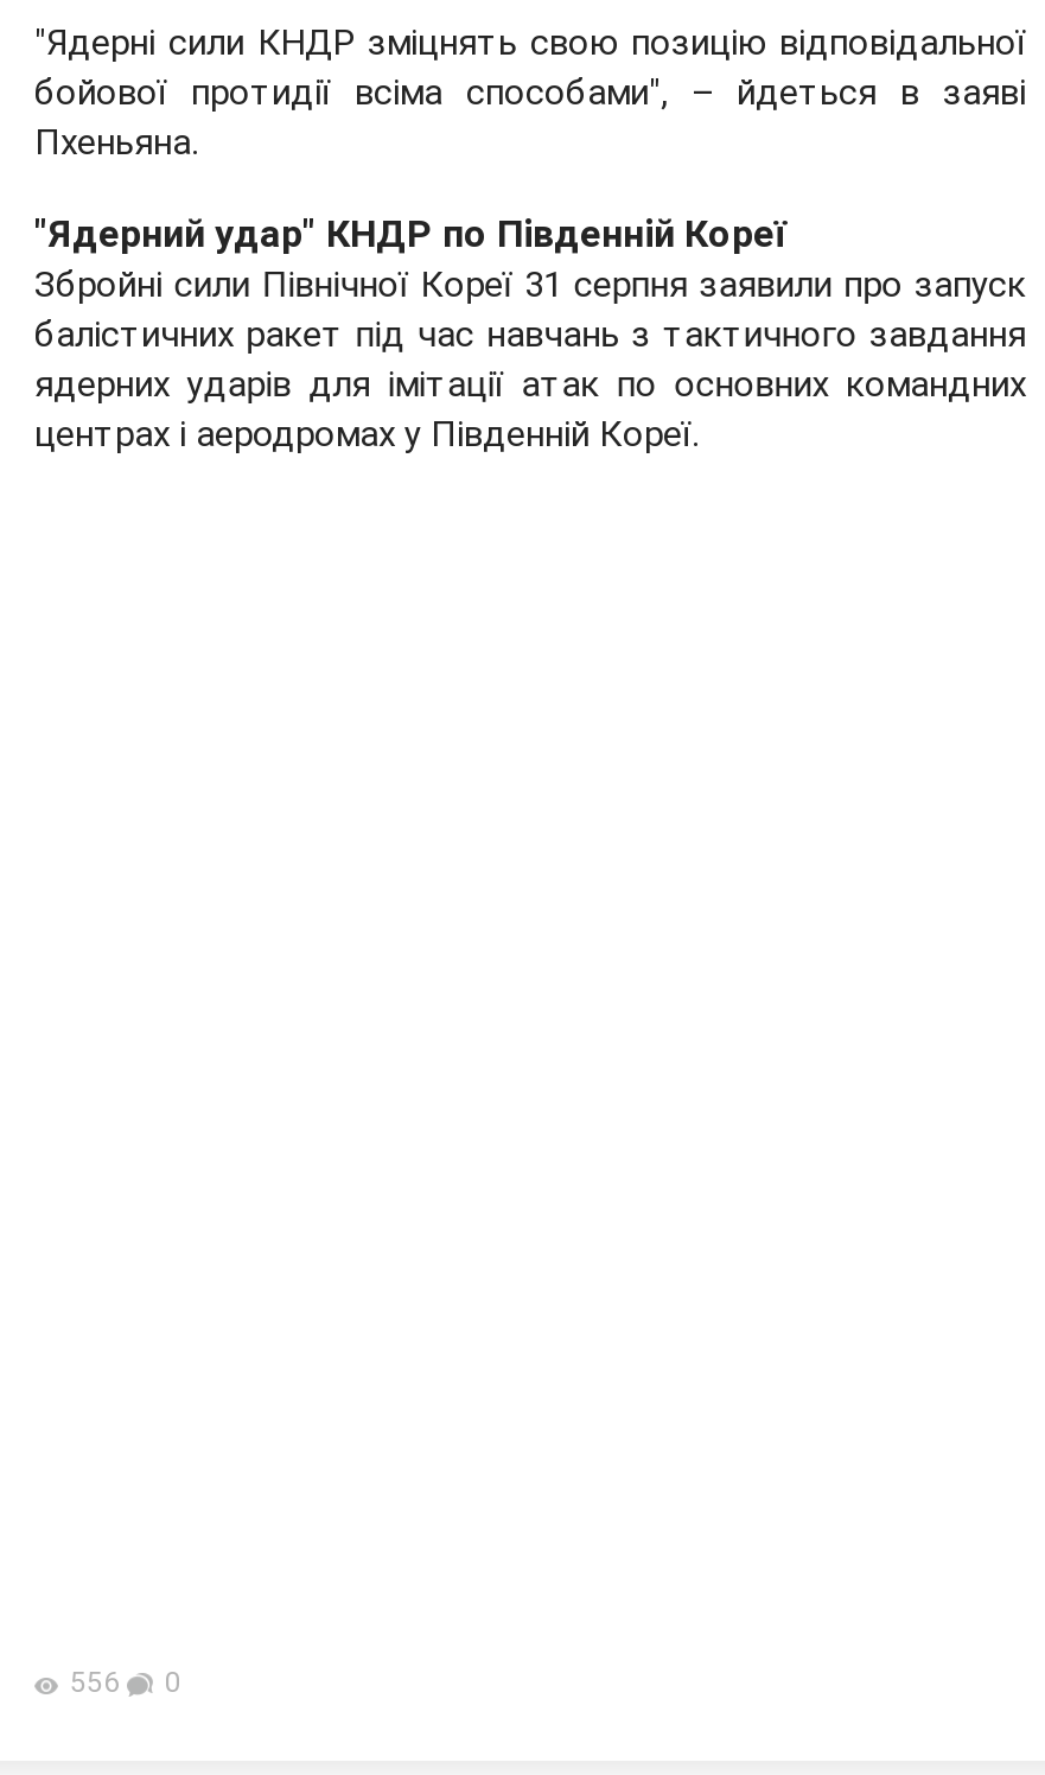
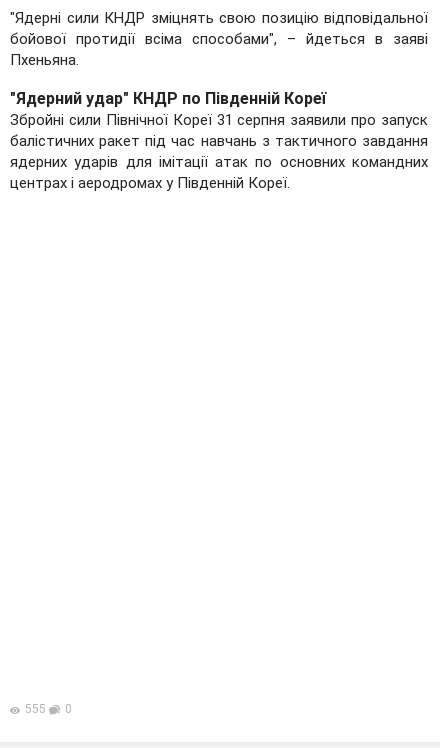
- 556 0
+ 555 0
